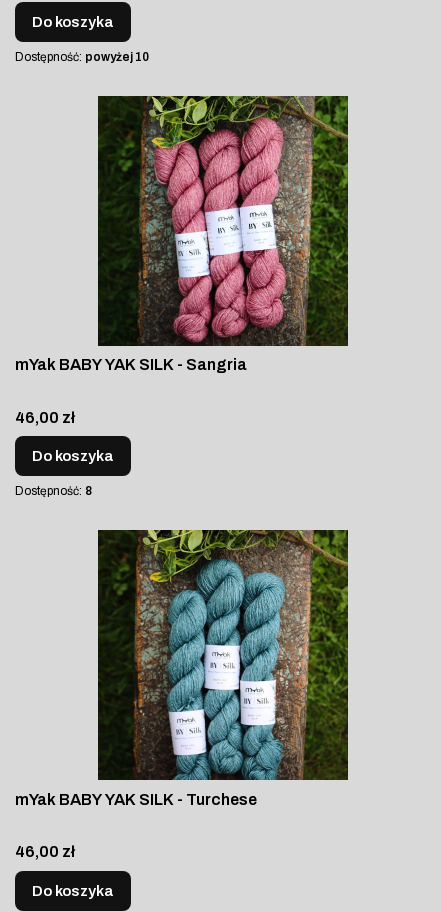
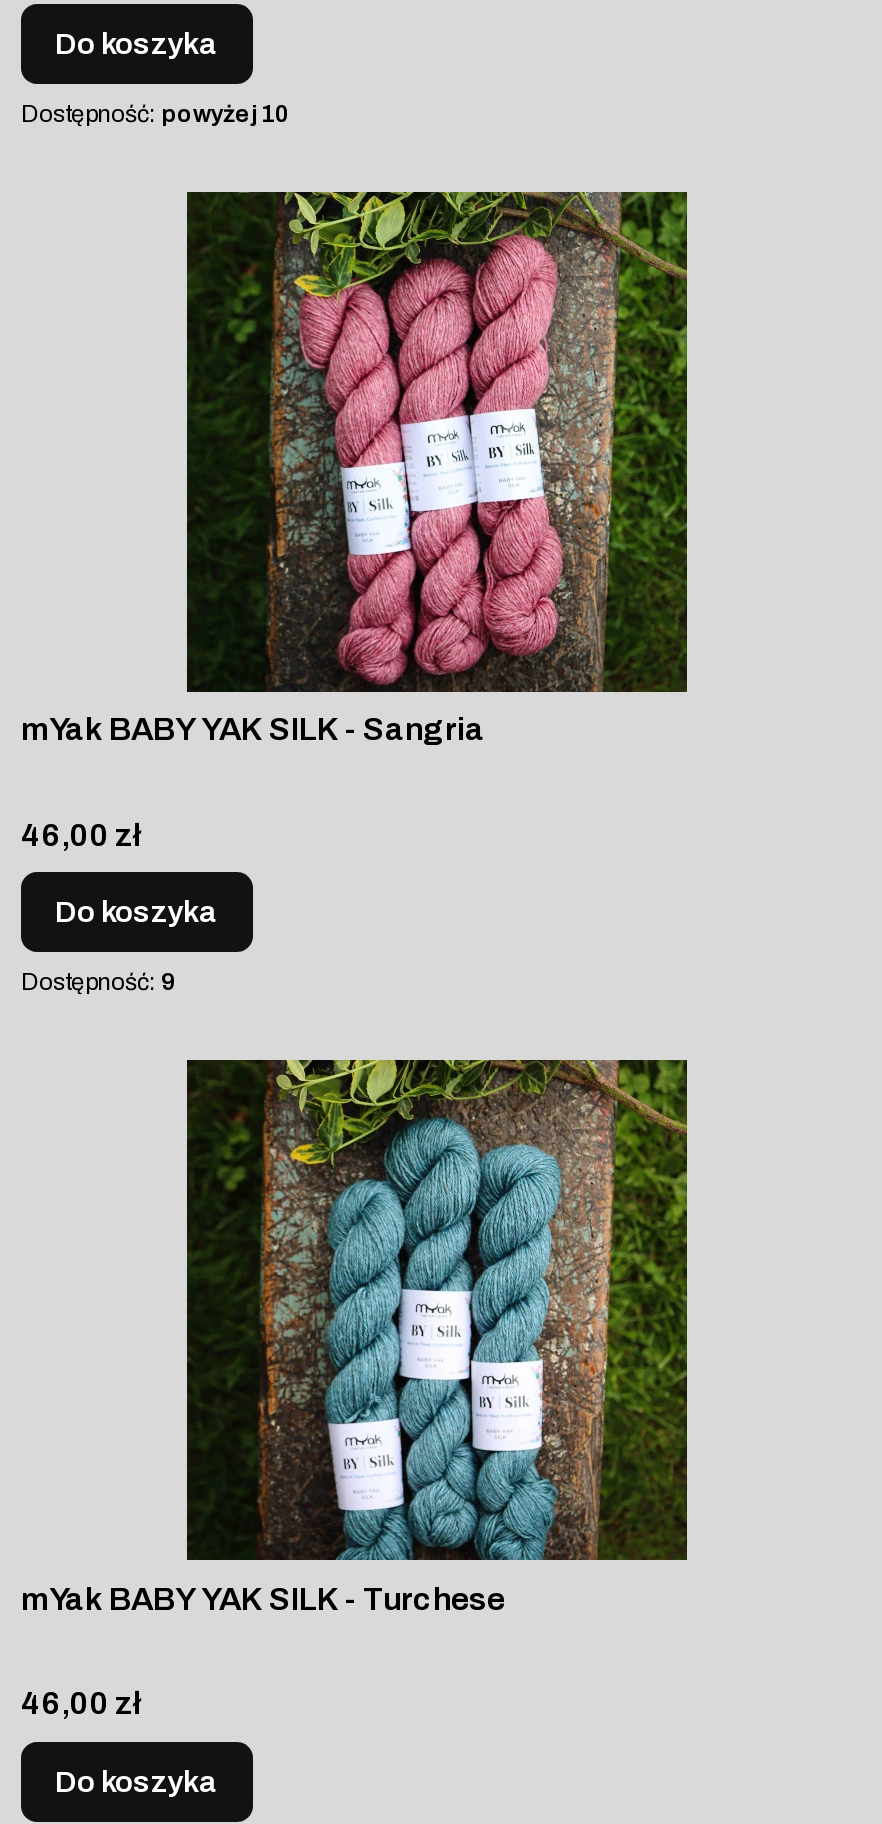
- Dostępność: 8
+ Dostępność: 9
